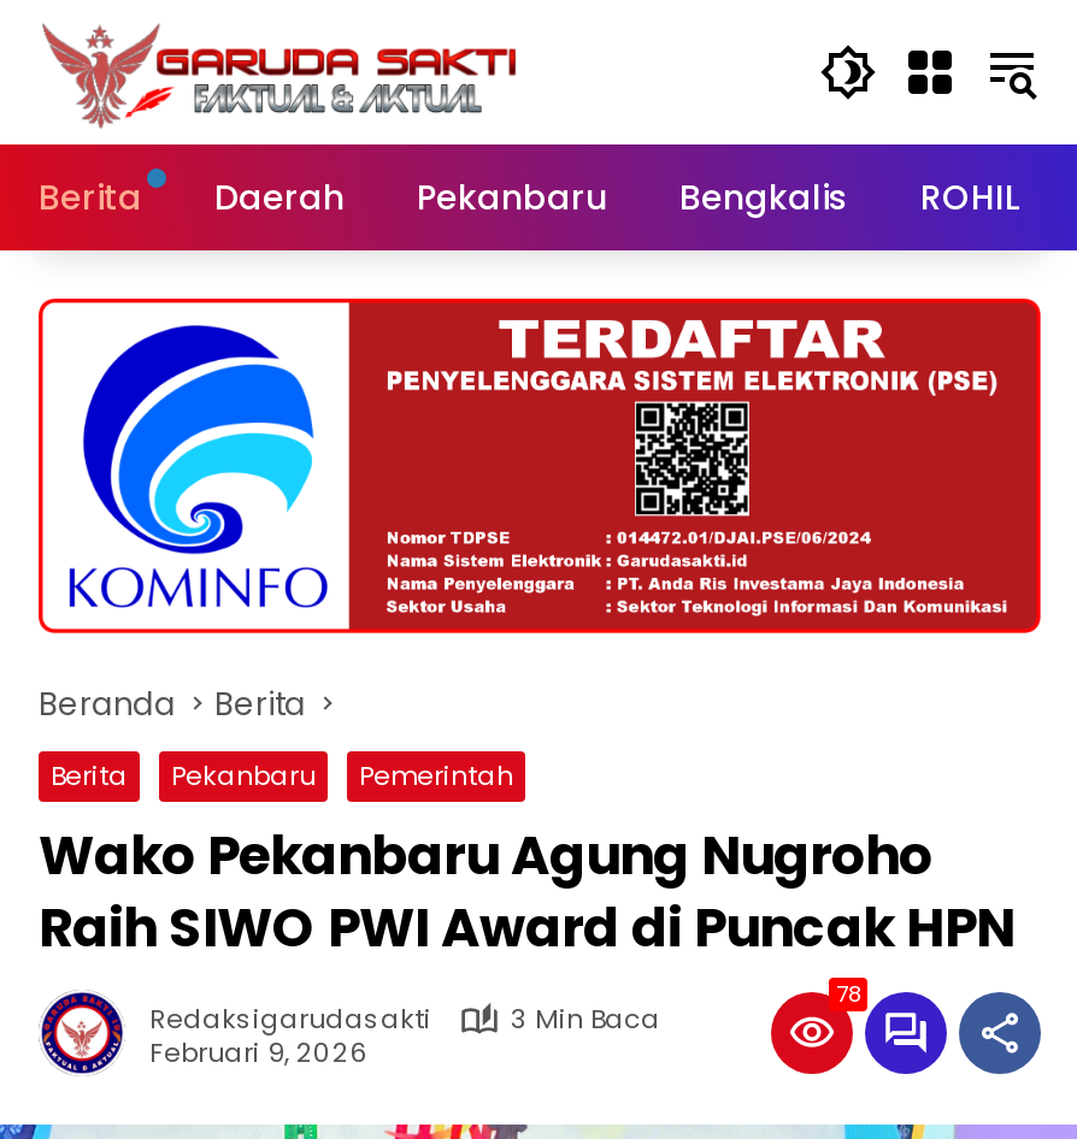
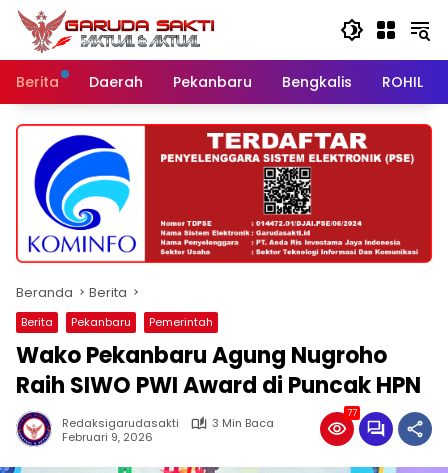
- 78
+ 77
